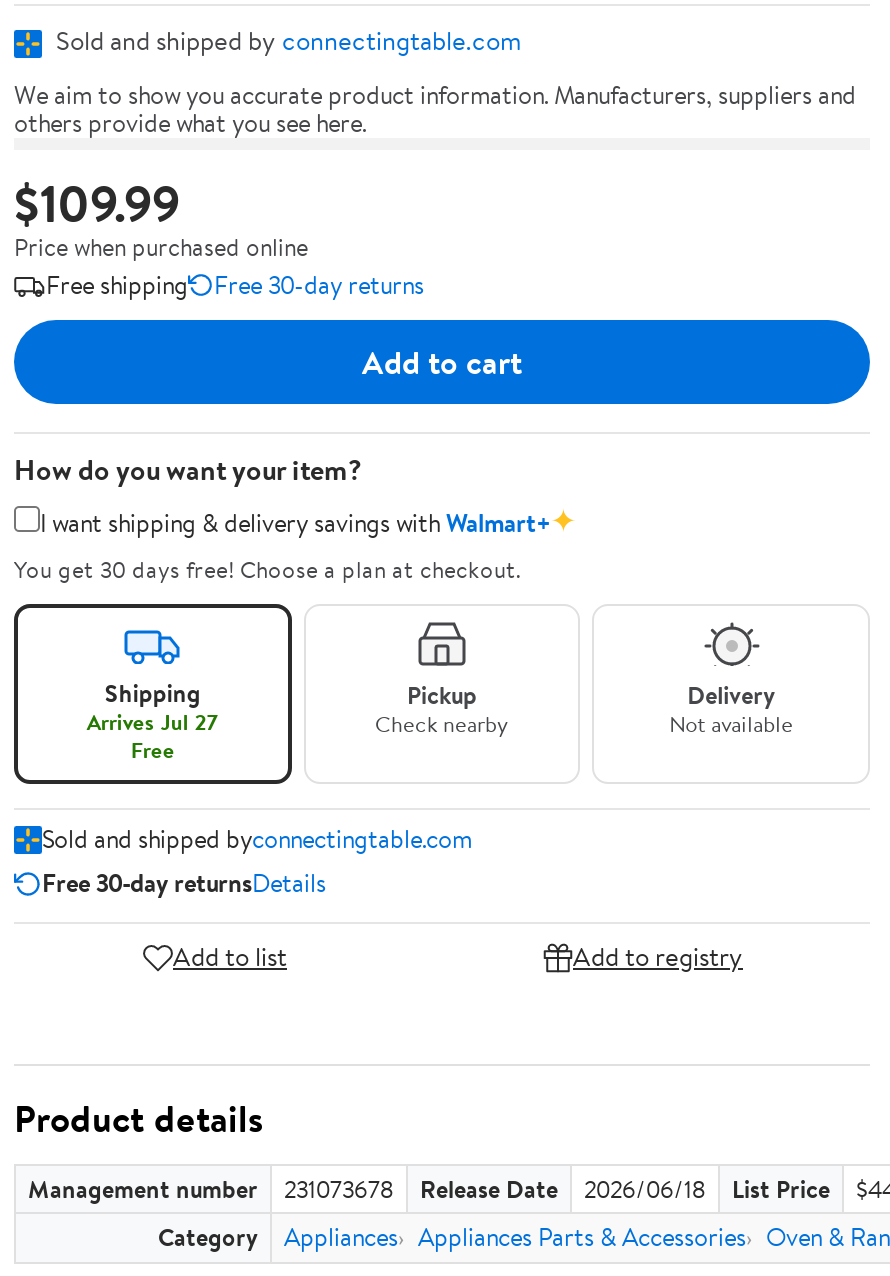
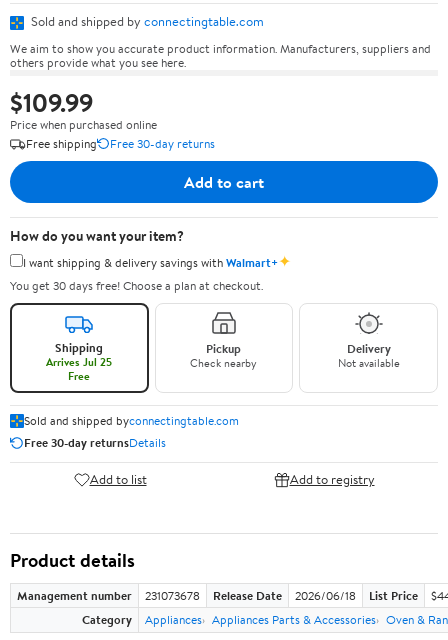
- Arrives Jul 27
+ Arrives Jul 25
